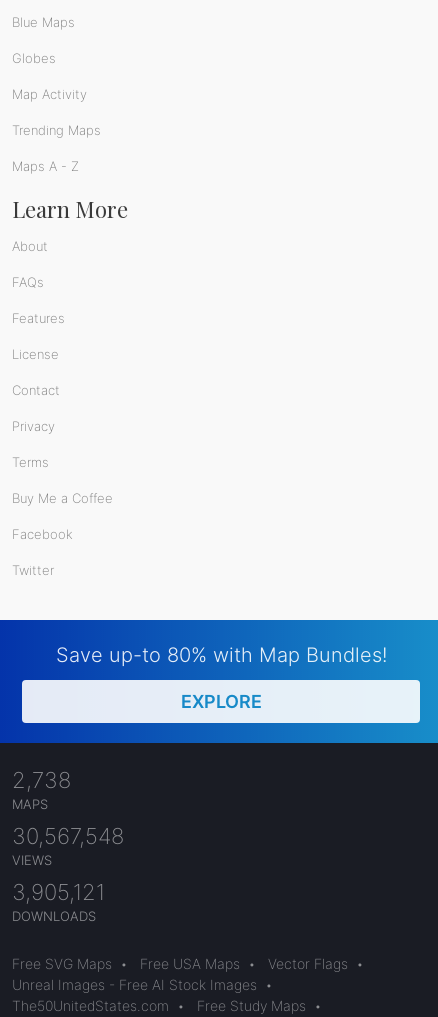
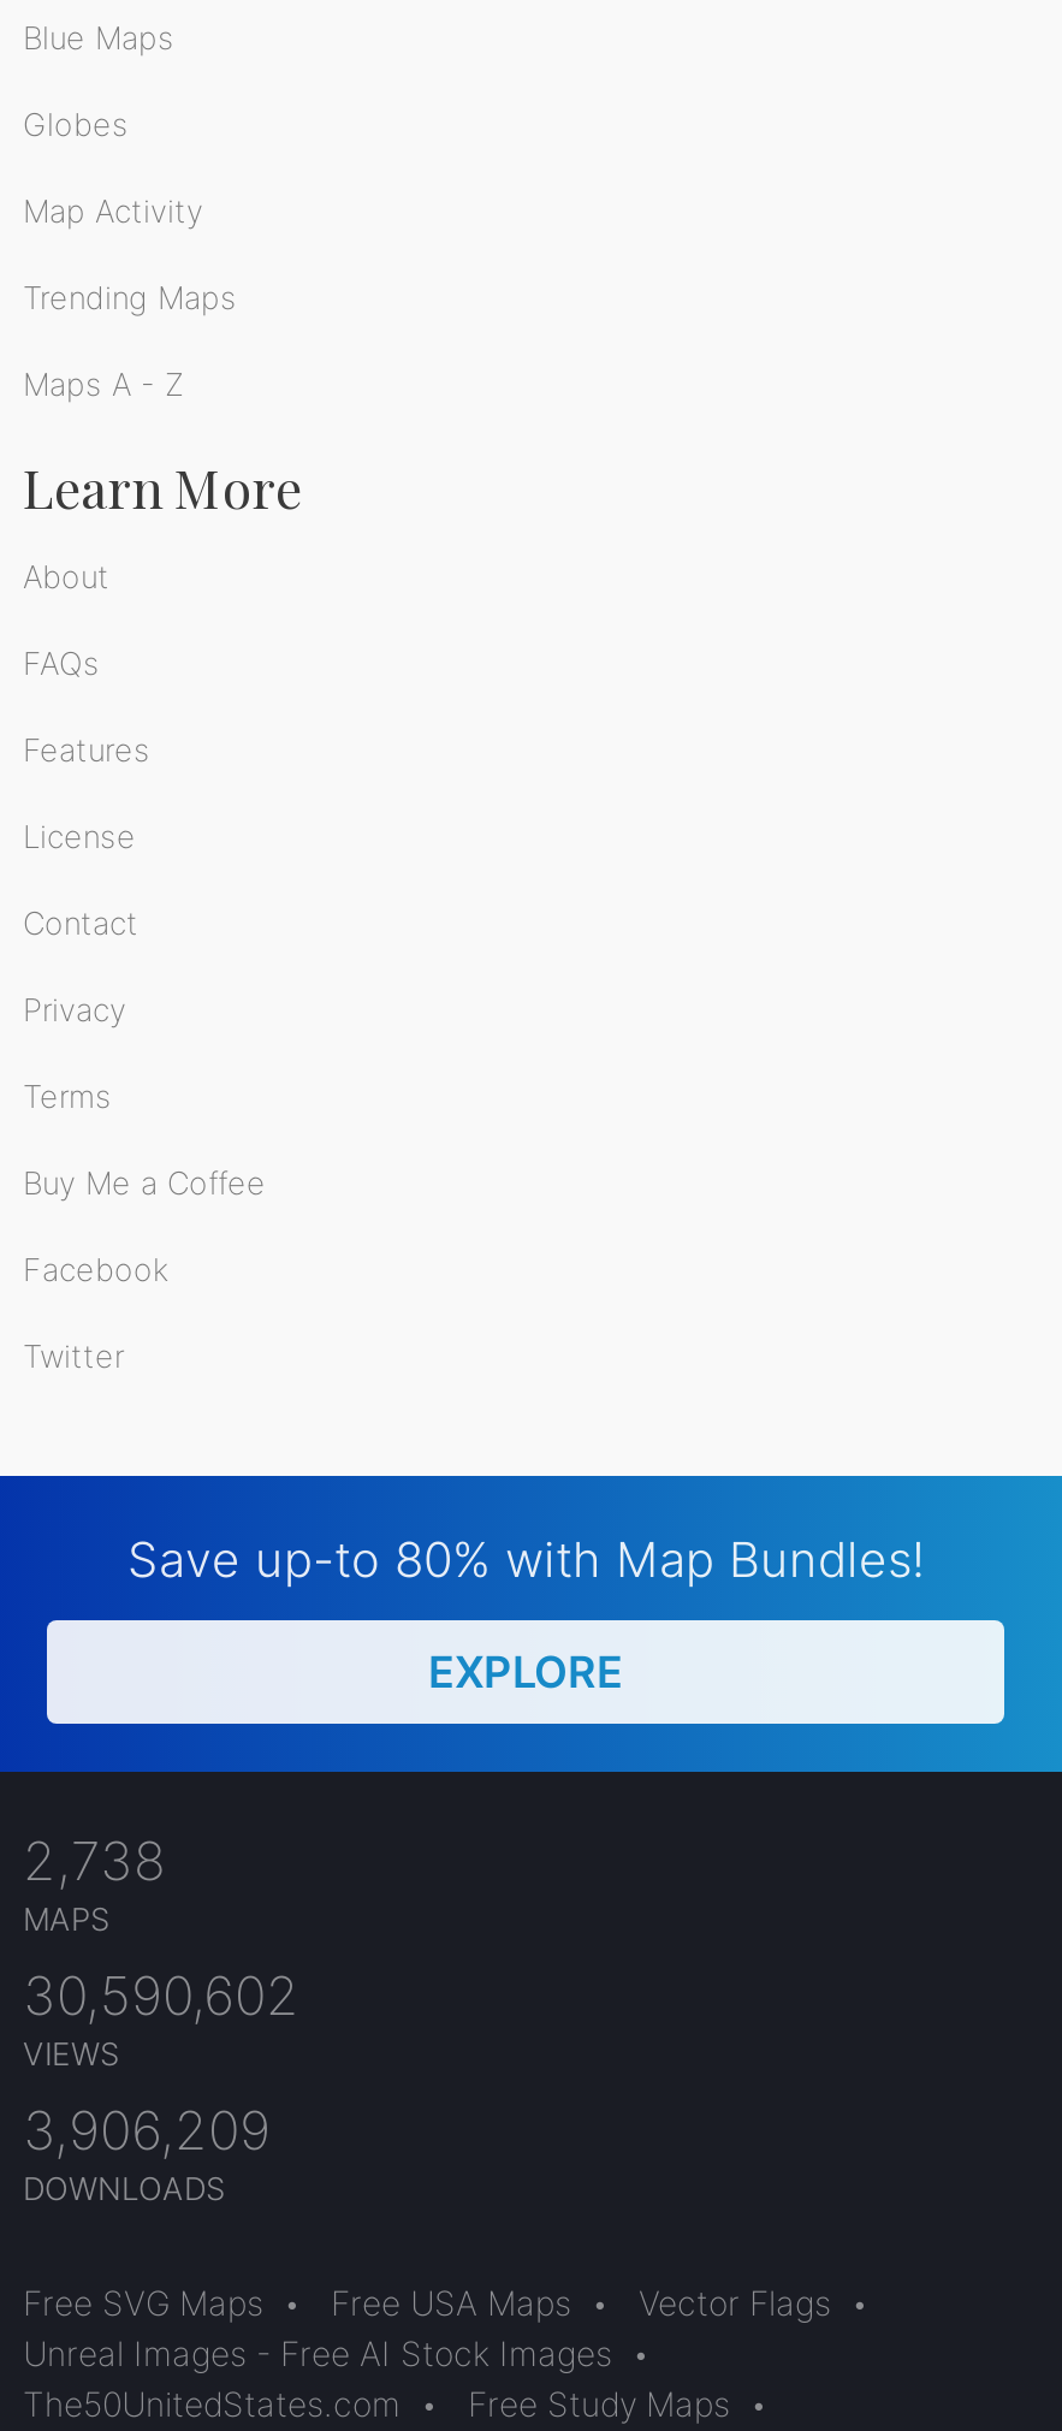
- 30,567,548
+ 30,590,602

- 3,905,121
+ 3,906,209
